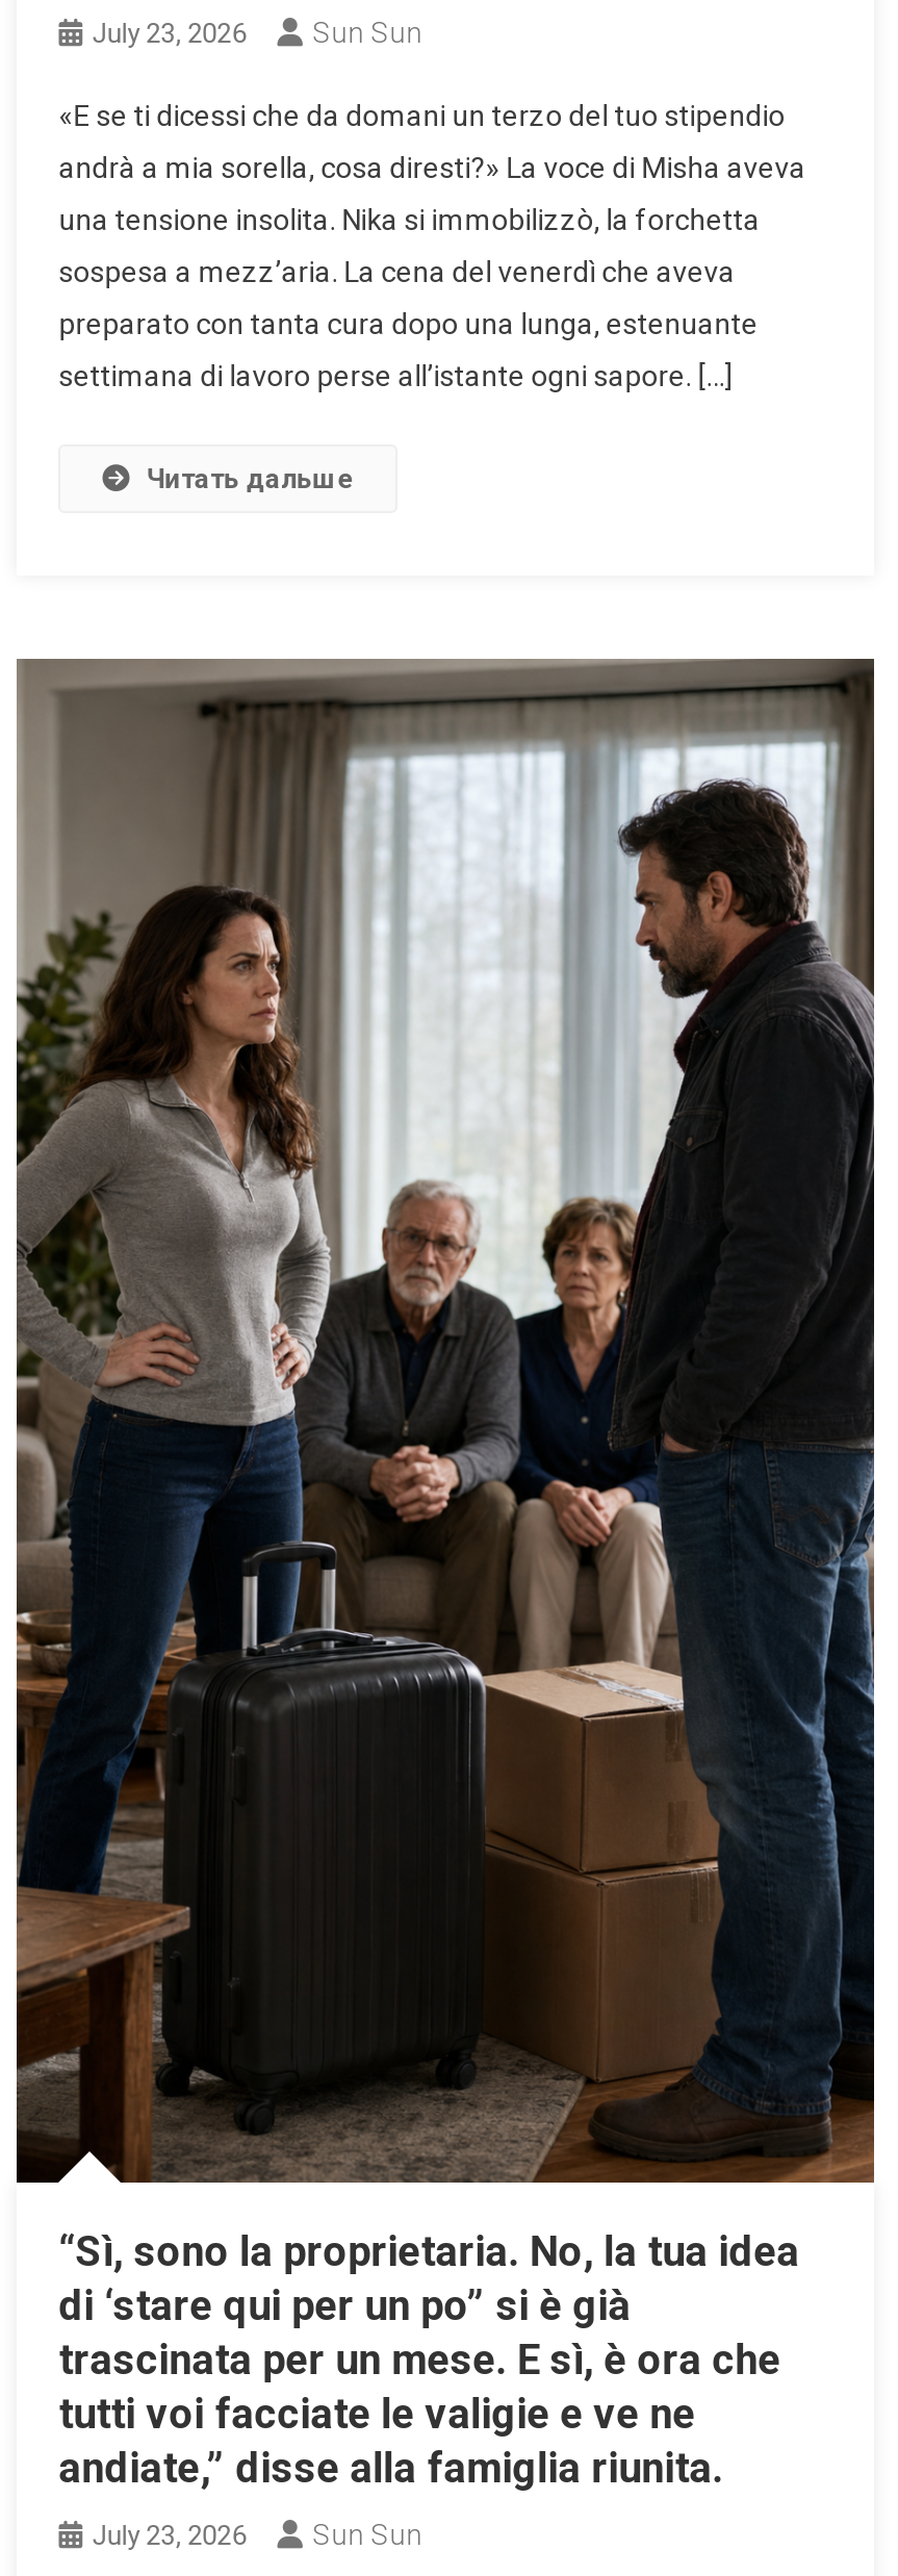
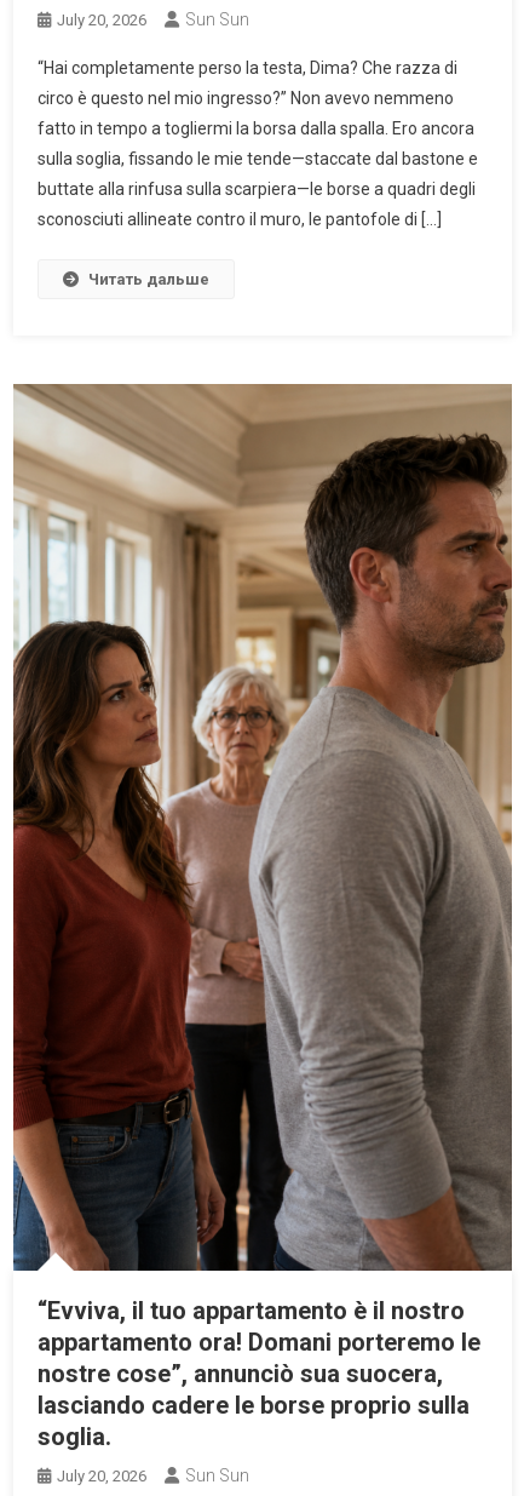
- July 23, 2026
+ July 20, 2026

- «E se ti dicessi che da domani un terzo del tuo stipendio
+ “Hai completamente perso la testa, Dima? Che razza di

- andrà a mia sorella, cosa diresti?» La voce di Misha aveva
+ circo è questo nel mio ingresso?” Non avevo nemmeno

- una tensione insolita. Nika si immobilizzò, la forchetta
+ fatto in tempo a togliermi la borsa dalla spalla. Ero ancora

- sospesa a mezz’aria. La cena del venerdì che aveva
+ sulla soglia, fissando le mie tende—staccate dal bastone e

- preparato con tanta cura dopo una lunga, estenuante
+ buttate alla rinfusa sulla scarpiera—le borse a quadri degli

- settimana di lavoro perse all’istante ogni sapore. […]
+ sconosciuti allineate contro il muro, le pantofole di […]

- [image]
- “Sì, sono la proprietaria. No, la tua idea
- di ‘stare qui per un po” si è già
- trascinata per un mese. E sì, è ora che
- tutti voi facciate le valigie e ve ne
- andiate,” disse alla famiglia riunita.
+ [image]
+ “Evviva, il tuo appartamento è il nostro
+ appartamento ora! Domani porteremo le
+ nostre cose”, annunciò sua suocera,
+ lasciando cadere le borse proprio sulla
+ soglia.

- July 23, 2026
+ July 20, 2026
